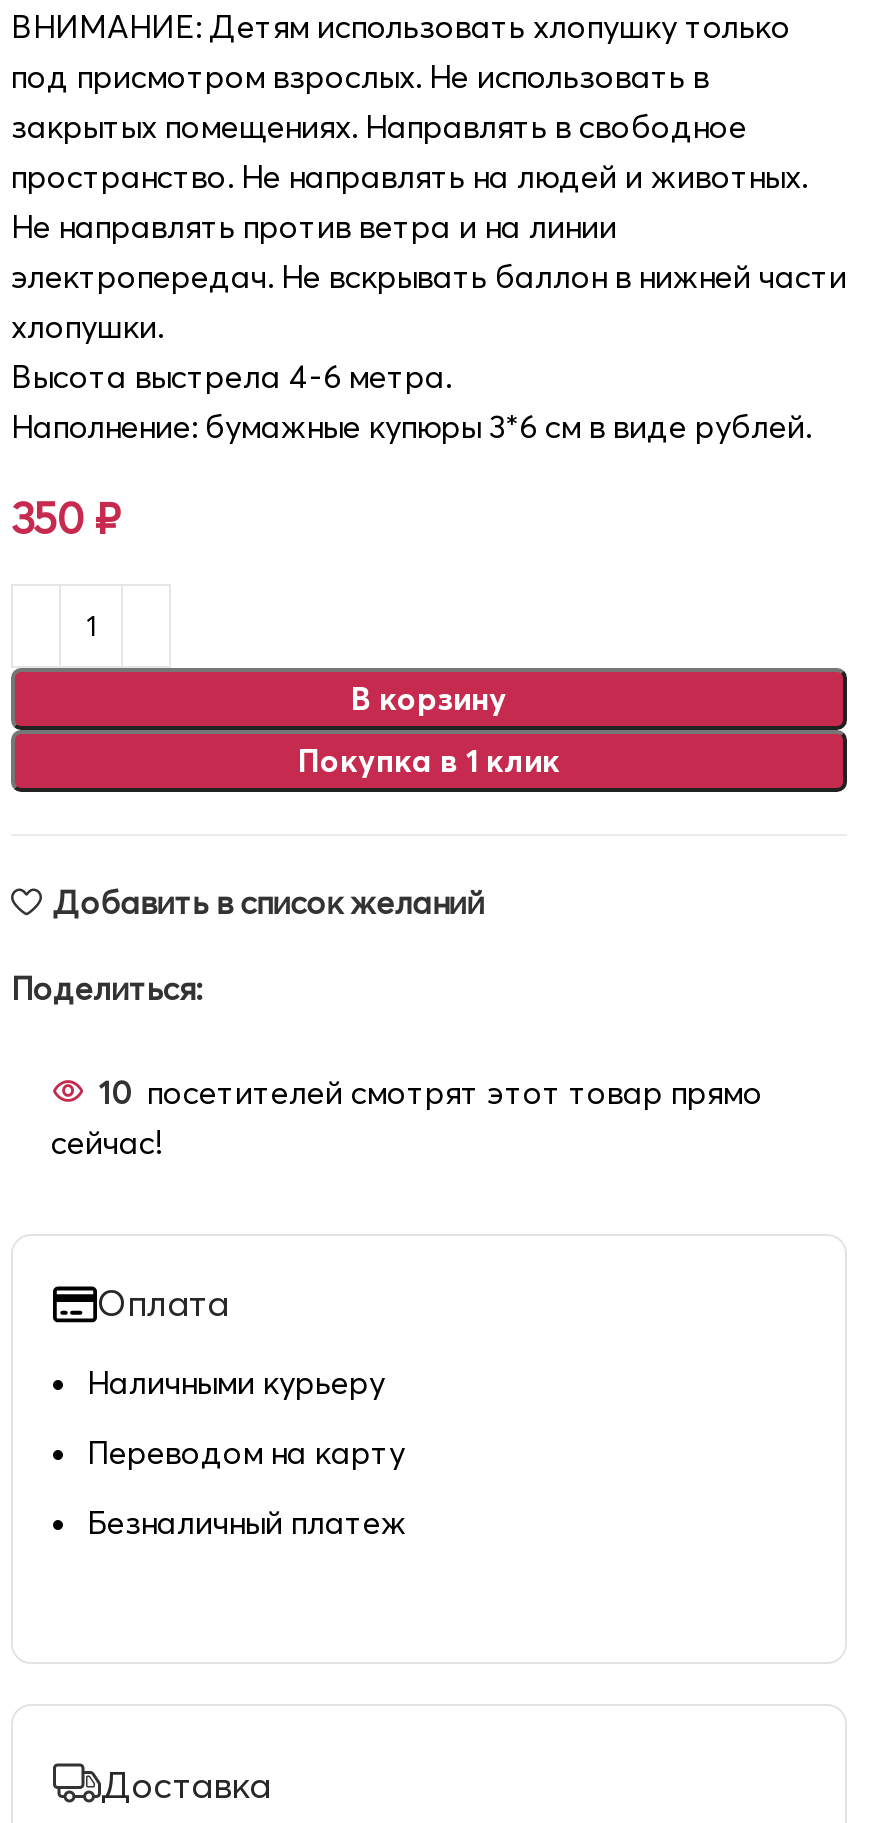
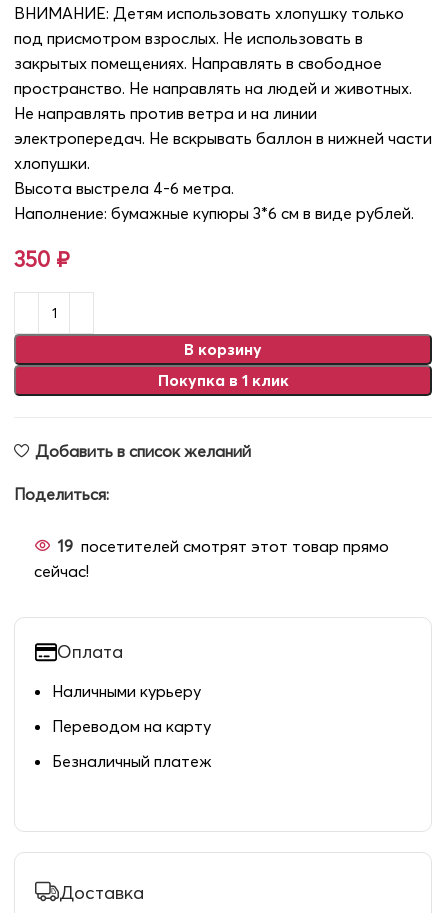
- 10 посетителей смотрят этот товар прямо
+ 19 посетителей смотрят этот товар прямо
